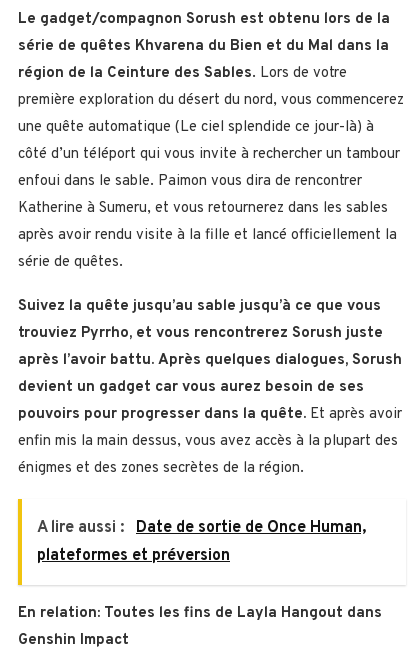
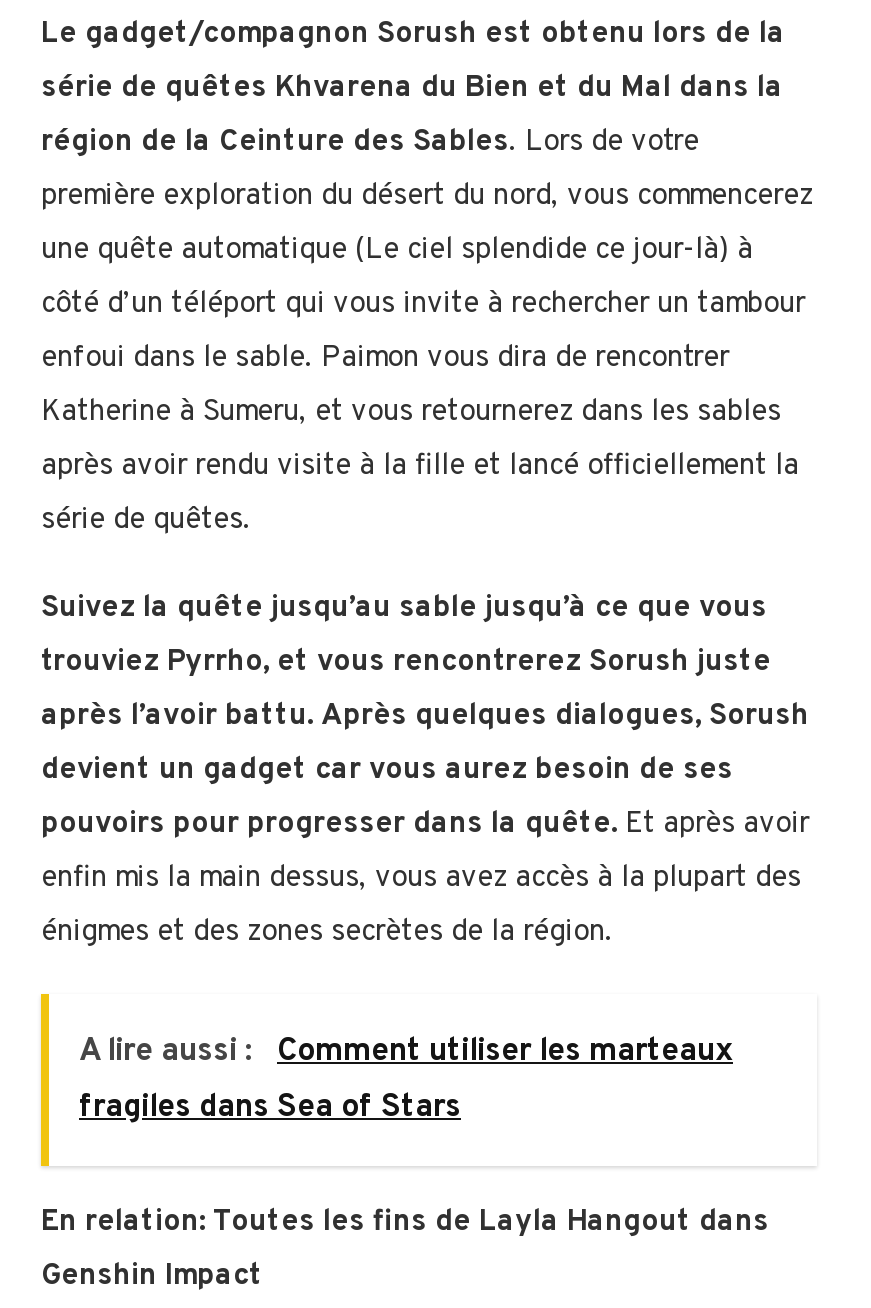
- A lire aussi : Date de sortie de Once Human,
- plateformes et préversion
+ A lire aussi : Comment utiliser les marteaux
+ fragiles dans Sea of Stars
